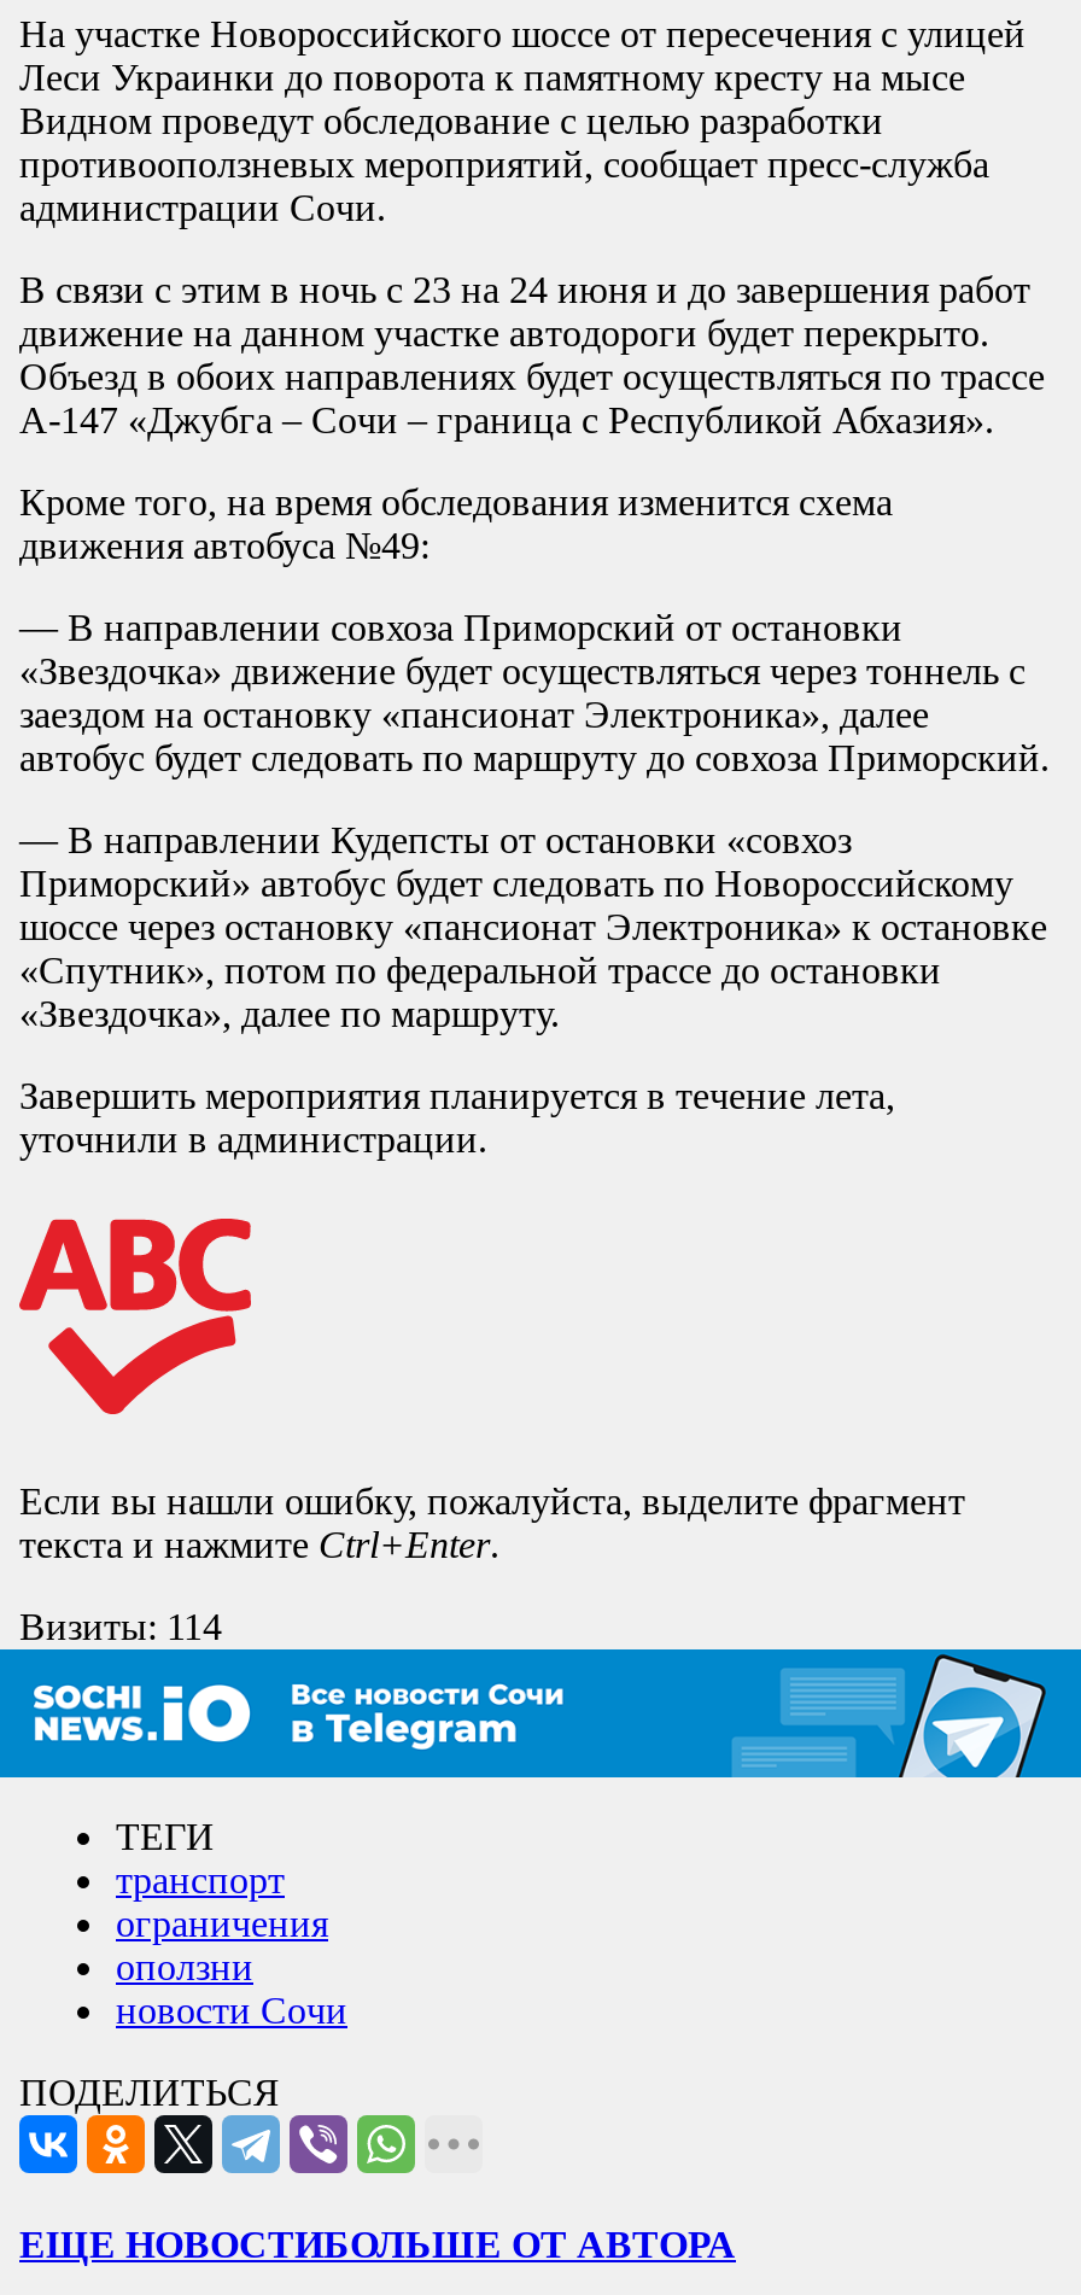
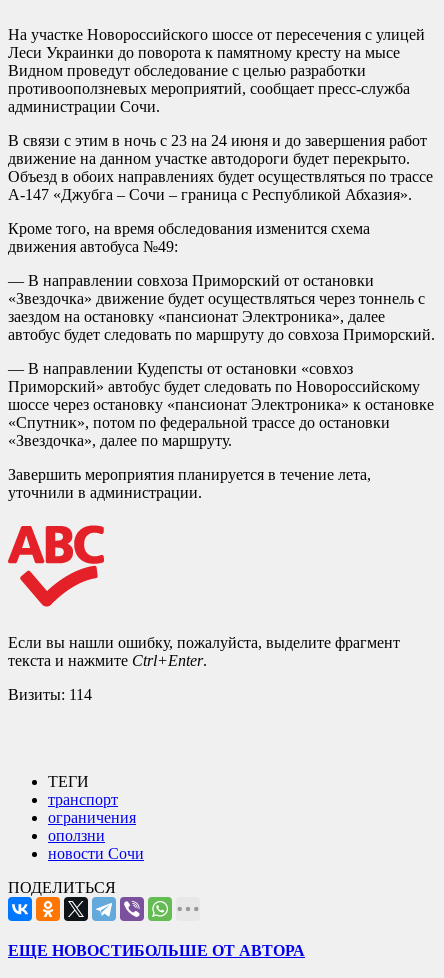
- [image]
